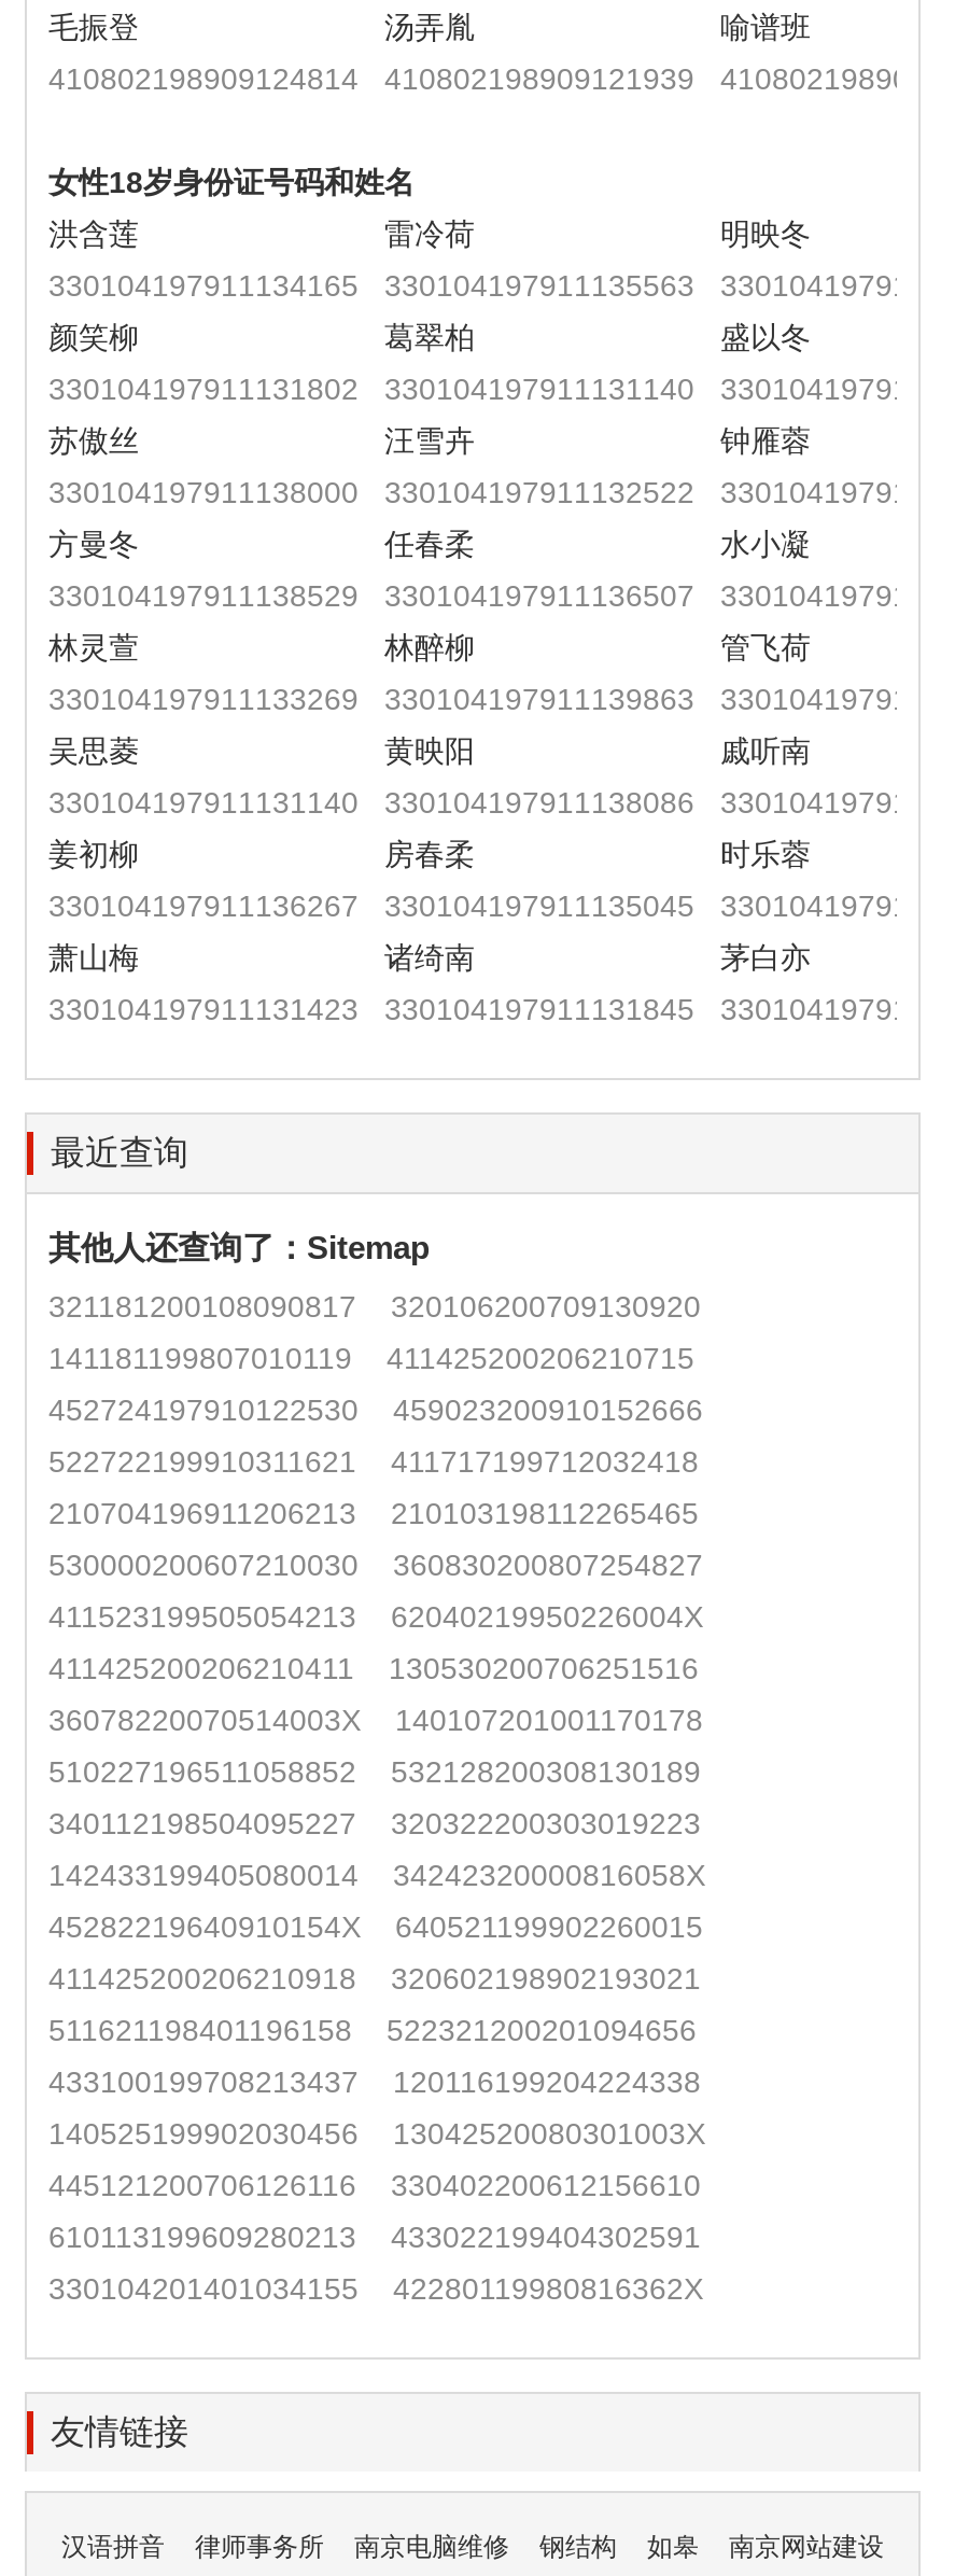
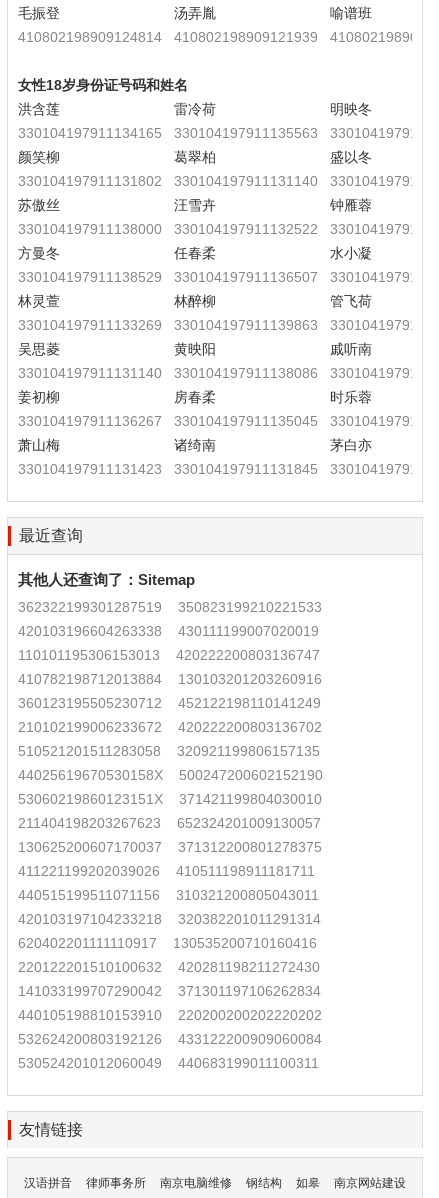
- 321181200108090817
- 320106200709130920
+ 362322199301287519
+ 350823199210221533

- 141181199807010119
- 411425200206210715
+ 420103196604263338
+ 430111199007020019

- 452724197910122530
- 459023200910152666
+ 110101195306153013
+ 420222200803136747

- 522722199910311621
- 411717199712032418
+ 410782198712013884
+ 130103201203260916

- 210704196911206213
- 210103198112265465
+ 360123195505230712
+ 452122198110141249

- 530000200607210030
- 360830200807254827
+ 210102199006233672
+ 420222200803136702

- 411523199505054213
- 62040219950226004X
+ 510521201511283058
+ 320921199806157135

- 411425200206210411
- 130530200706251516
+ 44025619670530158X
+ 500247200602152190

- 36078220070514003X
- 140107201001170178
+ 53060219860123151X
+ 371421199804030010

- 510227196511058852
- 532128200308130189
+ 211404198203267623
+ 652324201009130057

- 340112198504095227
- 320322200303019223
+ 130625200607170037
+ 371312200801278375

- 142433199405080014
- 34242320000816058X
+ 411221199202039026
+ 410511198911181711

- 45282219640910154X
- 640521199902260015
+ 440515199511071156
+ 310321200805043011

- 411425200206210918
- 320602198902193021
+ 420103197104233218
+ 320382201011291314

- 511621198401196158
- 522321200201094656
+ 620402201111110917
+ 130535200710160416

- 433100199708213437
- 120116199204224338
+ 220122201510100632
+ 420281198211272430

- 140525199902030456
- 13042520080301003X
+ 141033199707290042
+ 371301197106262834

- 445121200706126116
- 330402200612156610
+ 440105198810153910
+ 220200200202220202

- 610113199609280213
- 433022199404302591
+ 532624200803192126
+ 433122200909060084

- 330104201401034155
- 42280119980816362X
+ 530524201012060049
+ 440683199011100311
